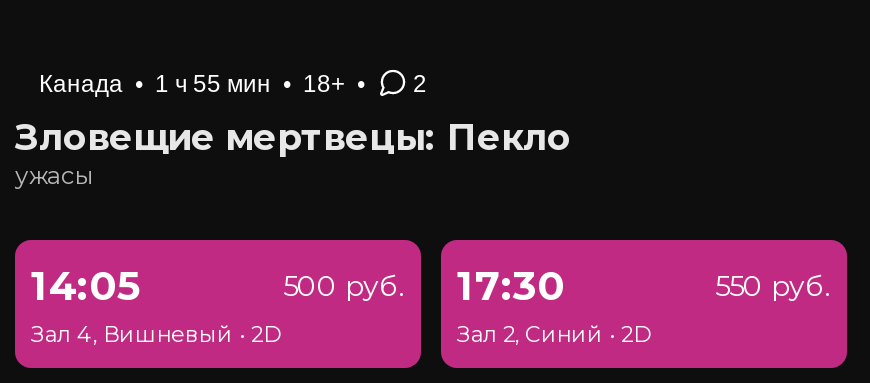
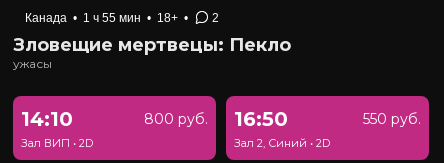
- 14:05
- 500 руб.
- Зал 4, Вишневый • 2D
+ 14:10
+ 800 руб.
+ Зал ВИП • 2D

- 17:30
+ 16:50
